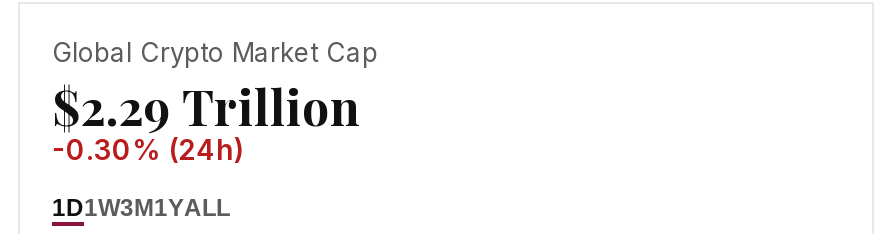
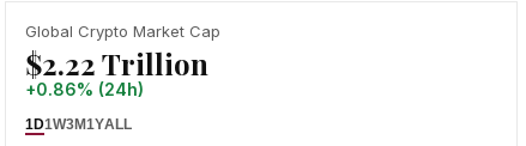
- $2.29 Trillion
+ $2.22 Trillion

- -0.30% (24h)
+ +0.86% (24h)
